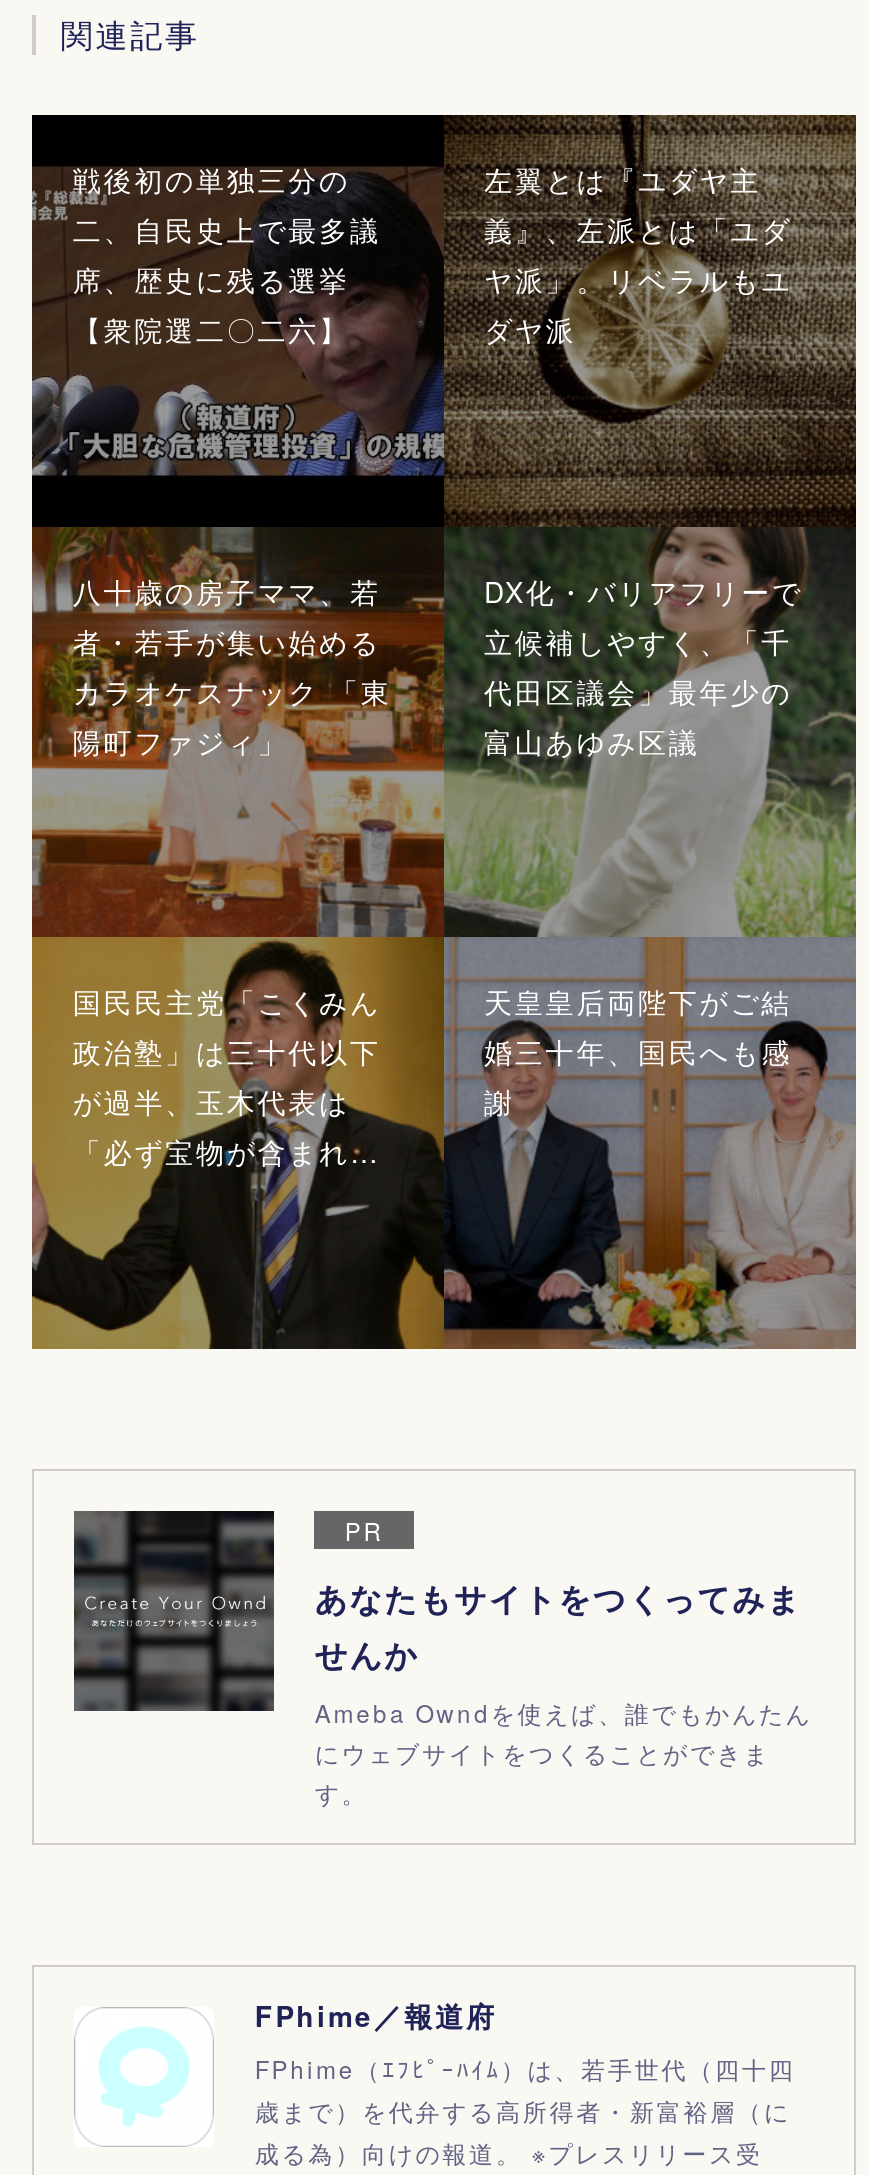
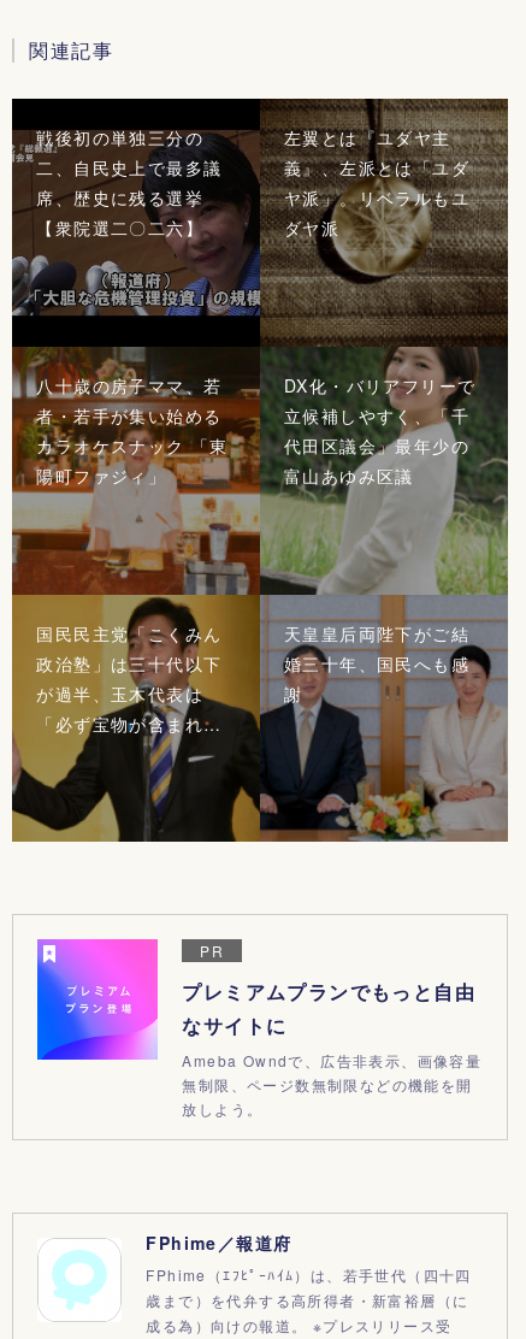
- [image]
- あなたもサイトをつくってみま
- せんか
- Ameba Owndを使えば、誰でもかんたん
- にウェブサイトをつくることができま
- す。
+ [image]
+ プレミアムプランでもっと自由
+ なサイトに
+ Ameba Owndで、広告非表示、画像容量
+ 無制限、ページ数無制限などの機能を開
+ 放しよう。
